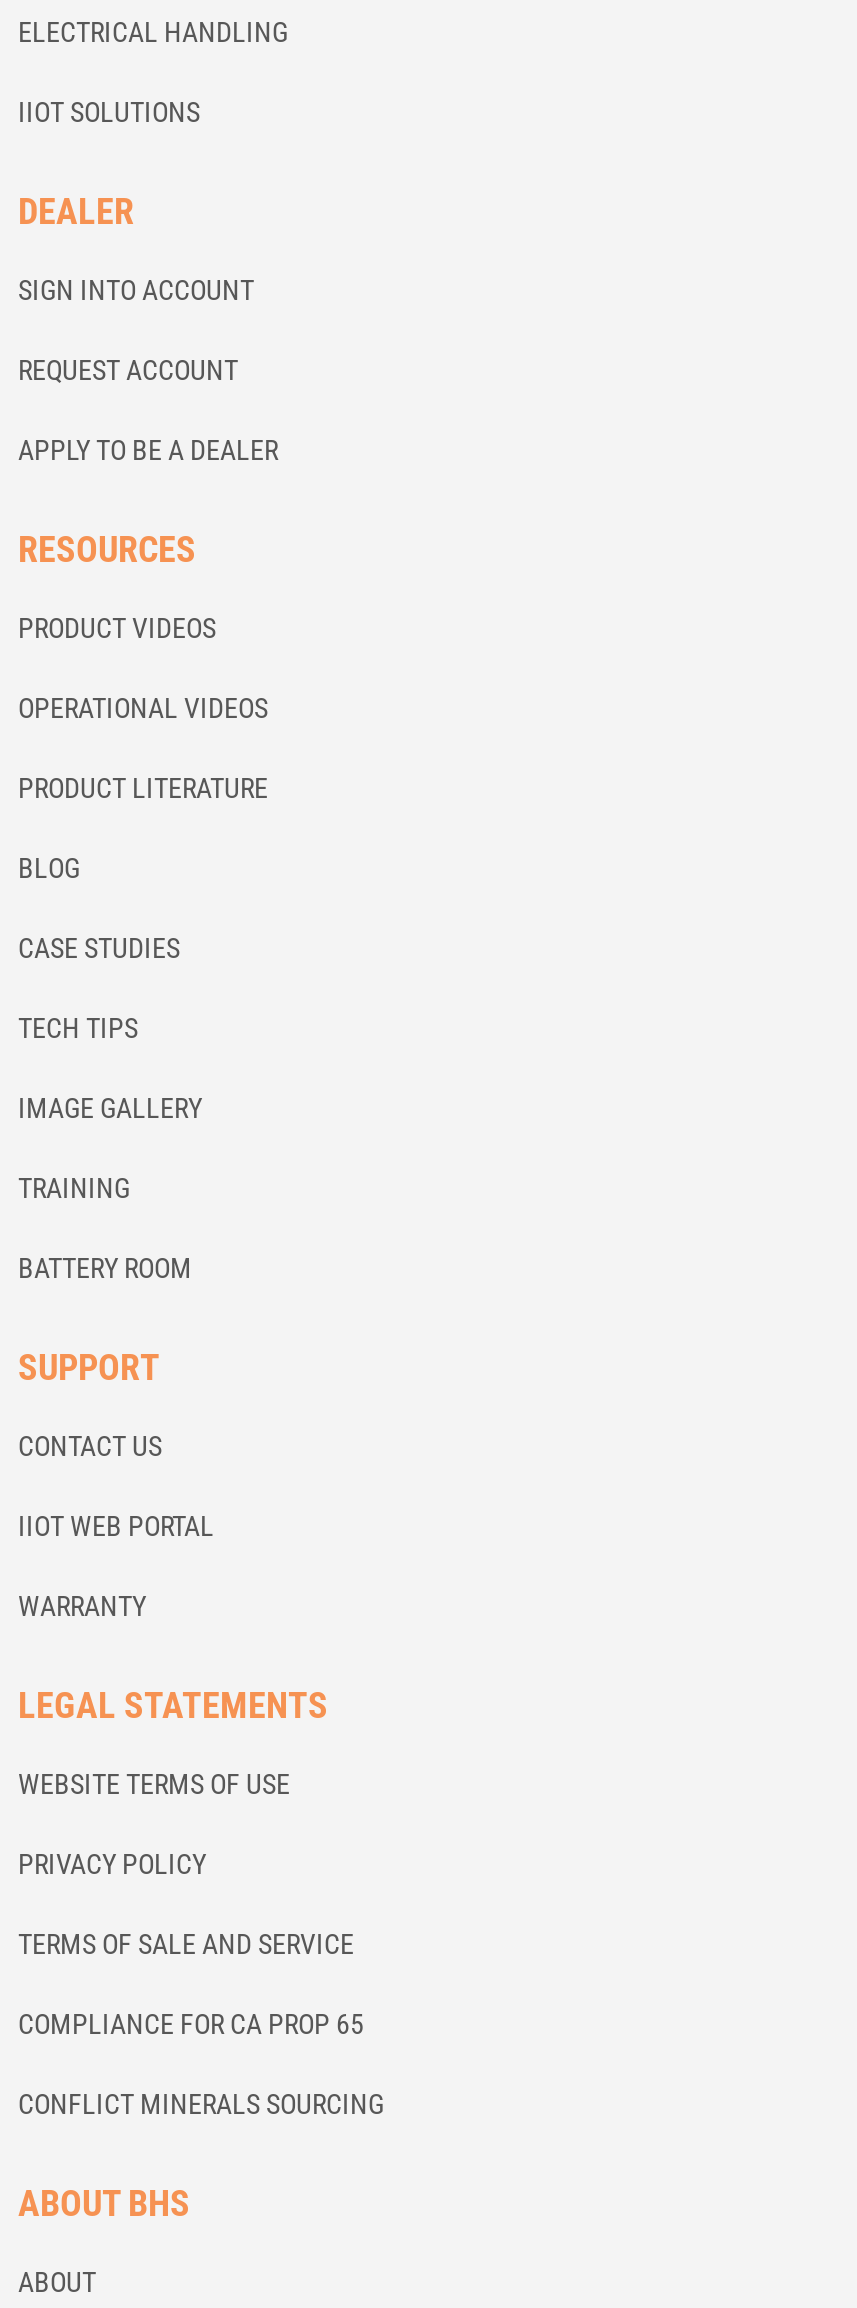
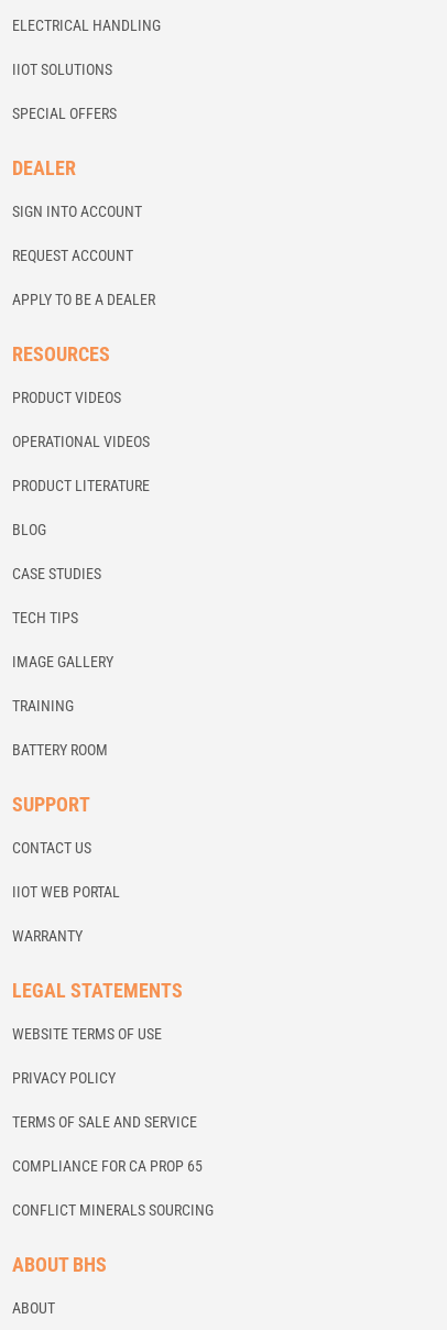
+ SPECIAL OFFERS
